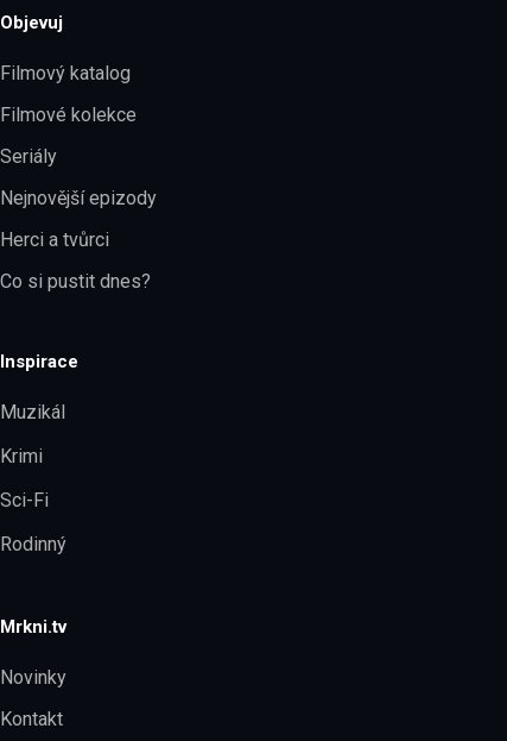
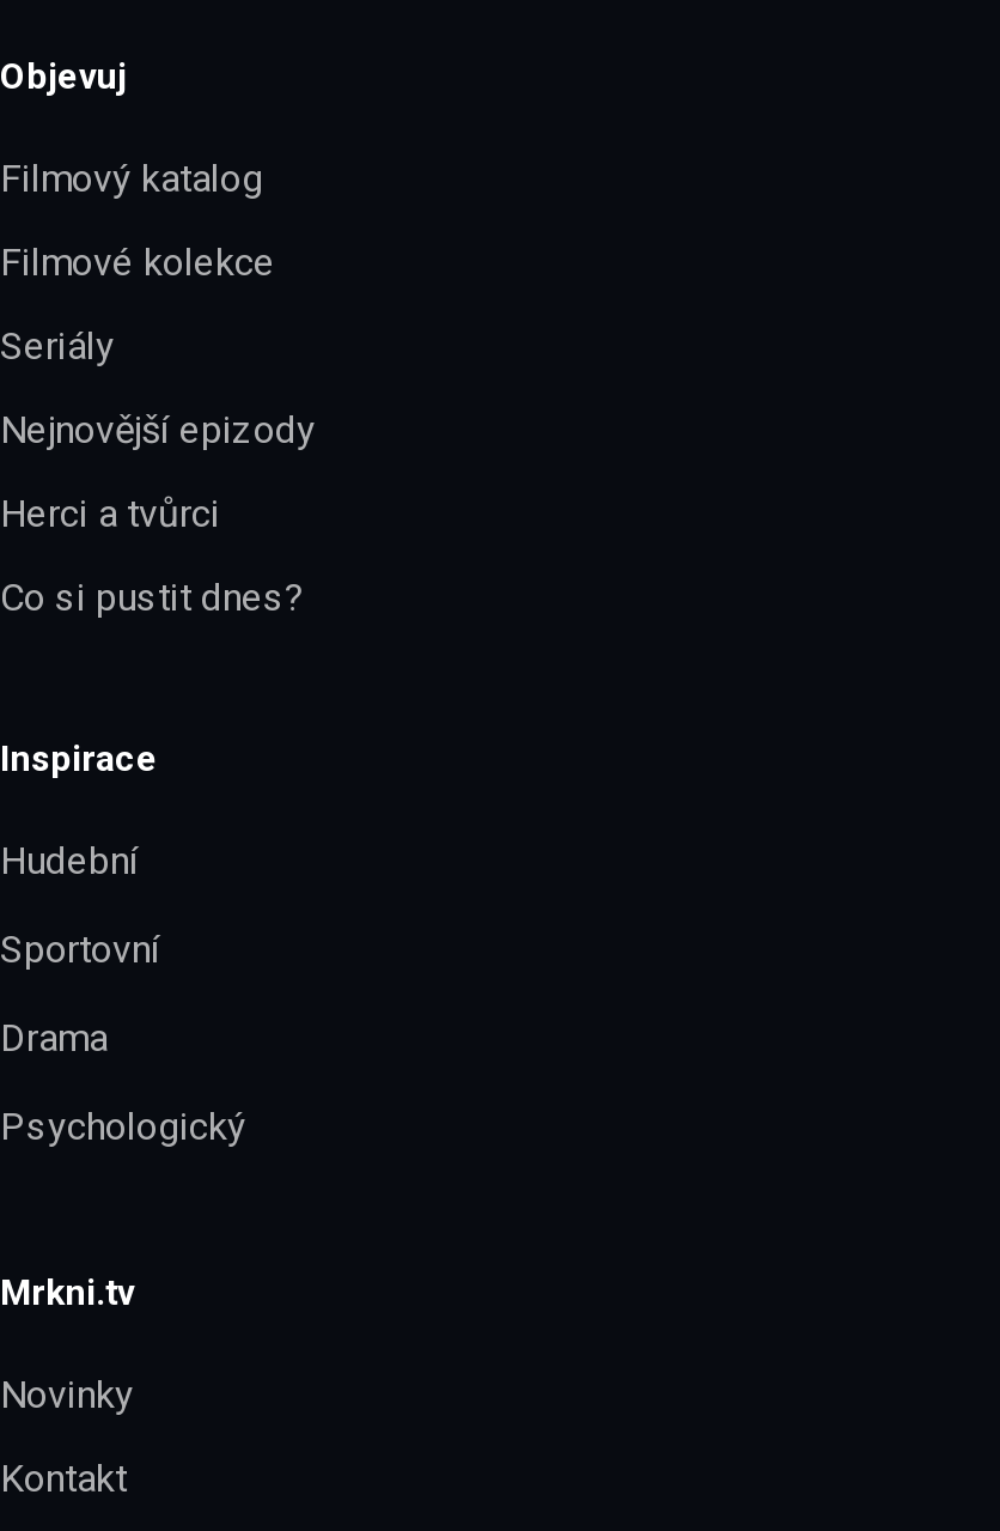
- Muzikál
+ Hudební

- Krimi
+ Sportovní

- Sci-Fi
+ Drama

- Rodinný
+ Psychologický
